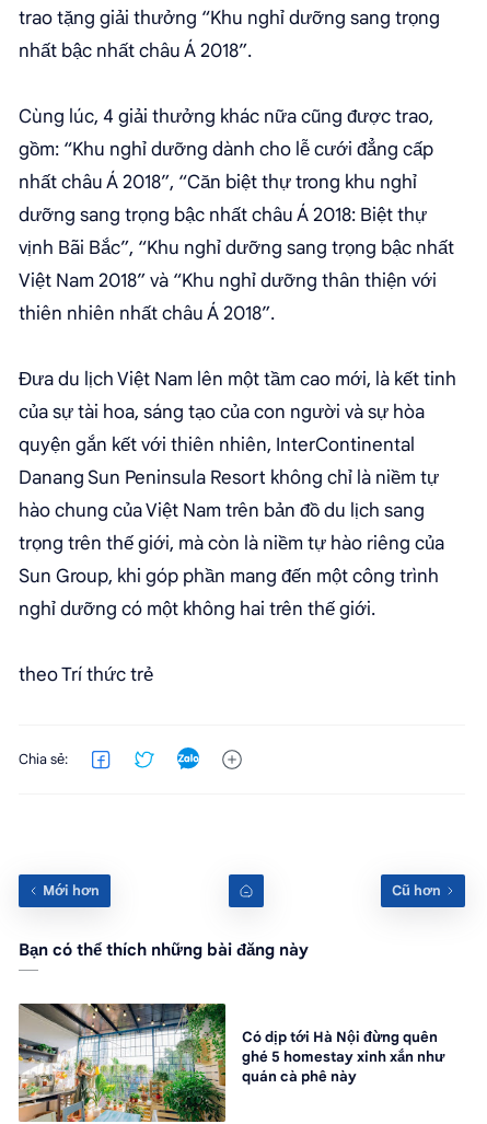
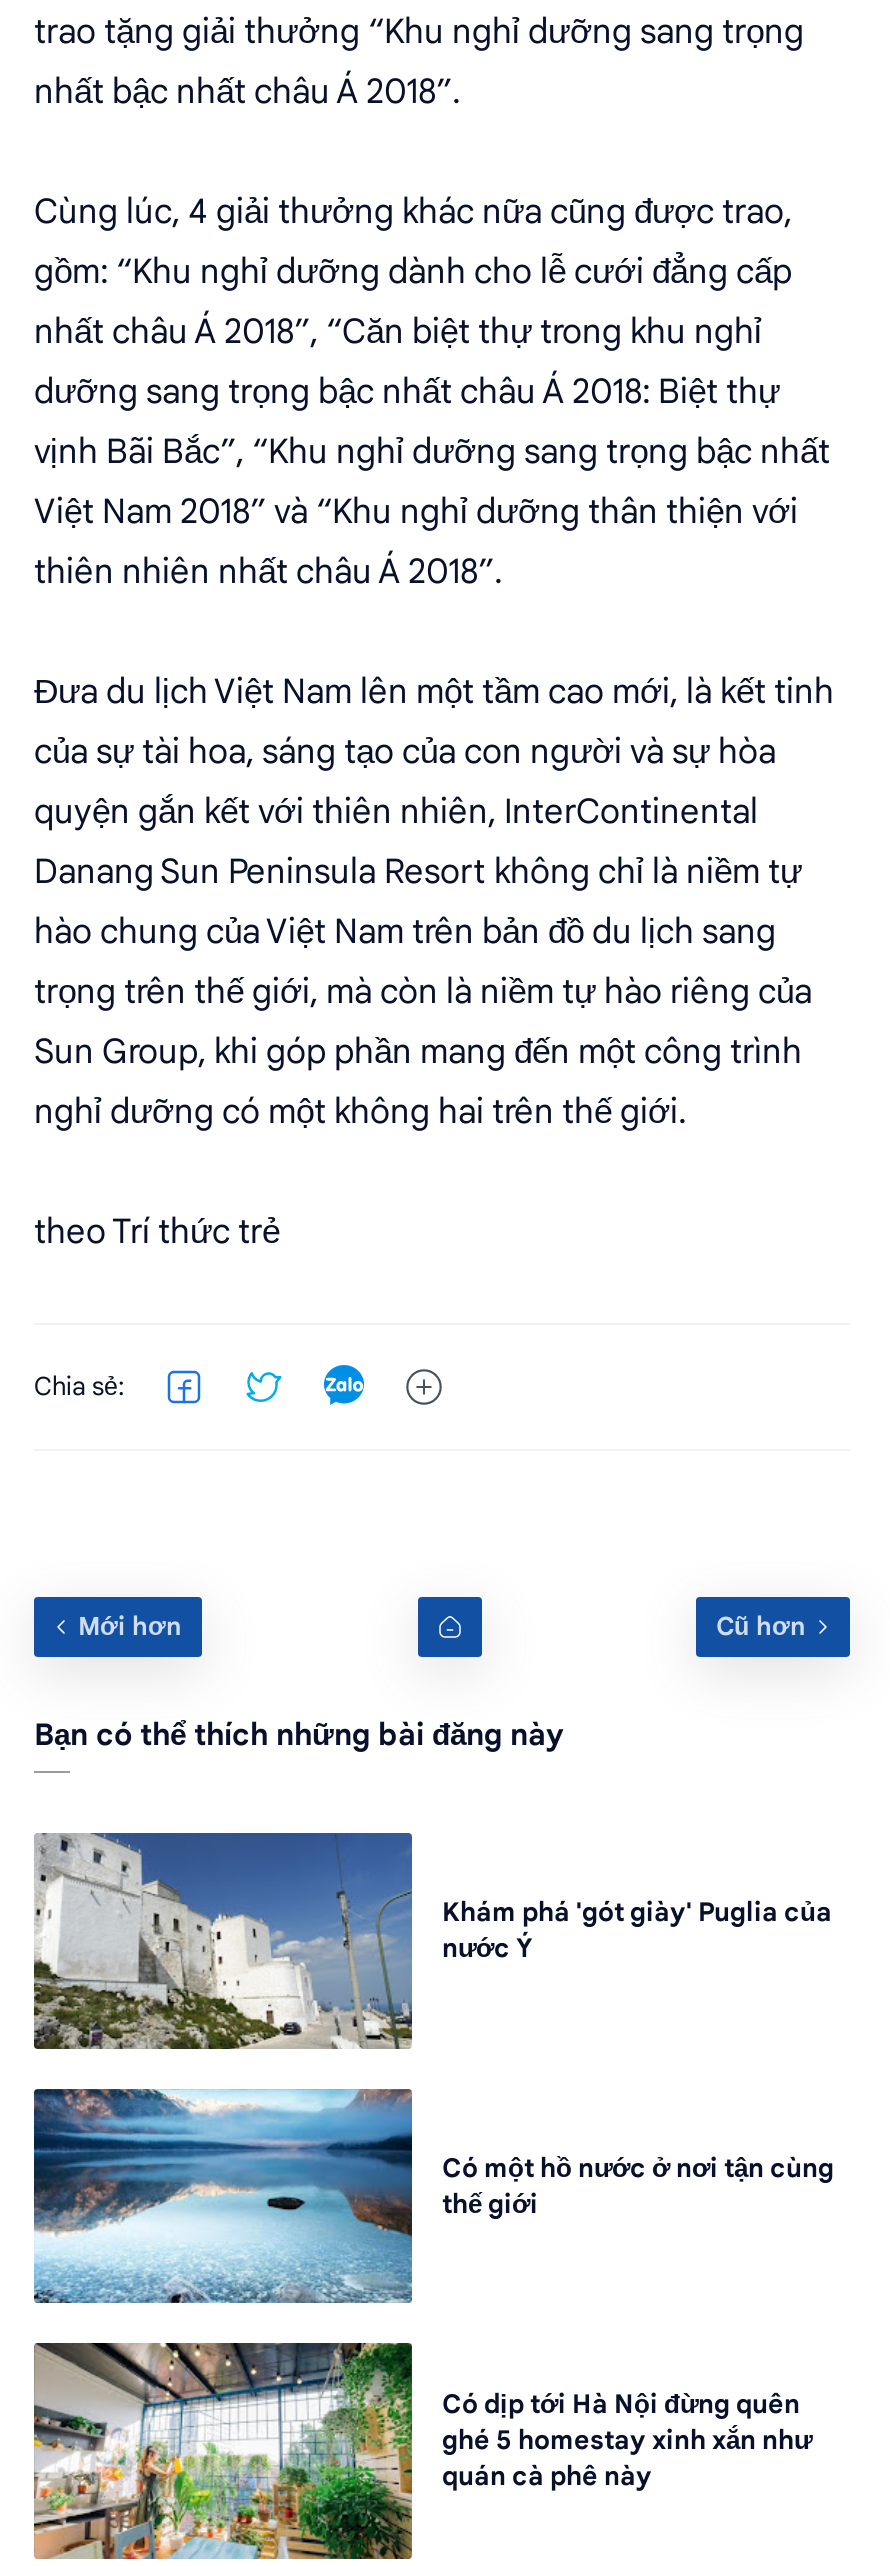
+ [image]
+ Khám phá 'gót giày' Puglia của
+ nước Ý

+ [image]
+ Có một hồ nước ở nơi tận cùng
+ thế giới
